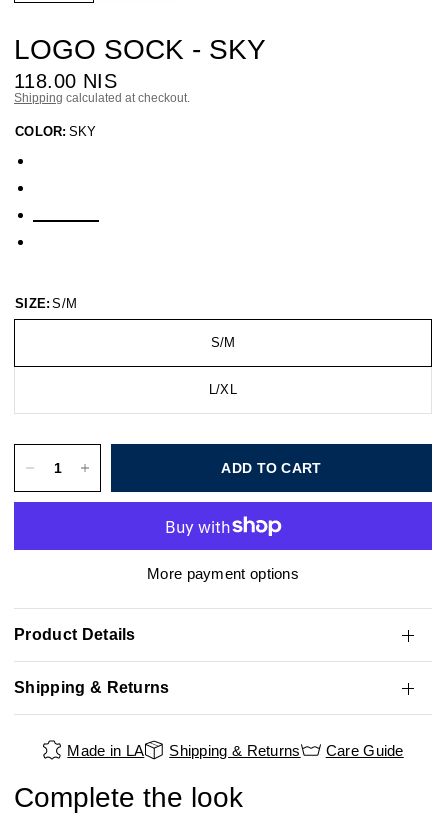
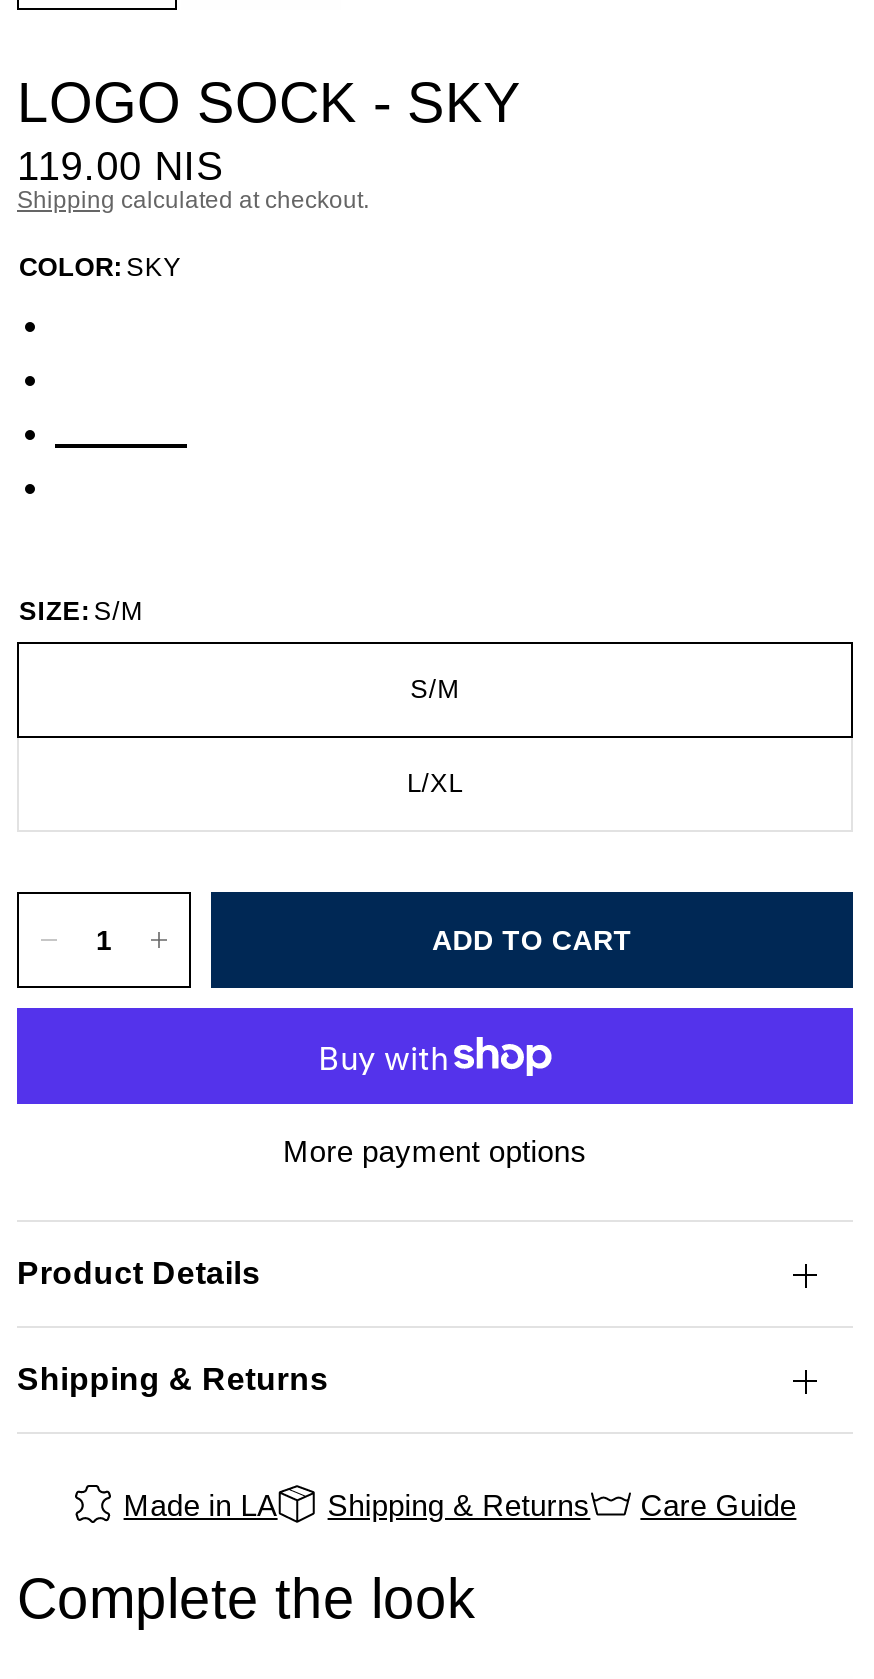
- 118.00 NIS
+ 119.00 NIS
